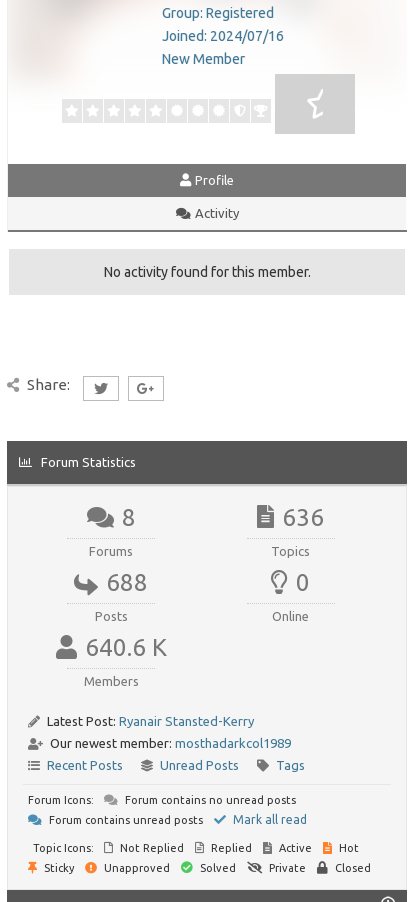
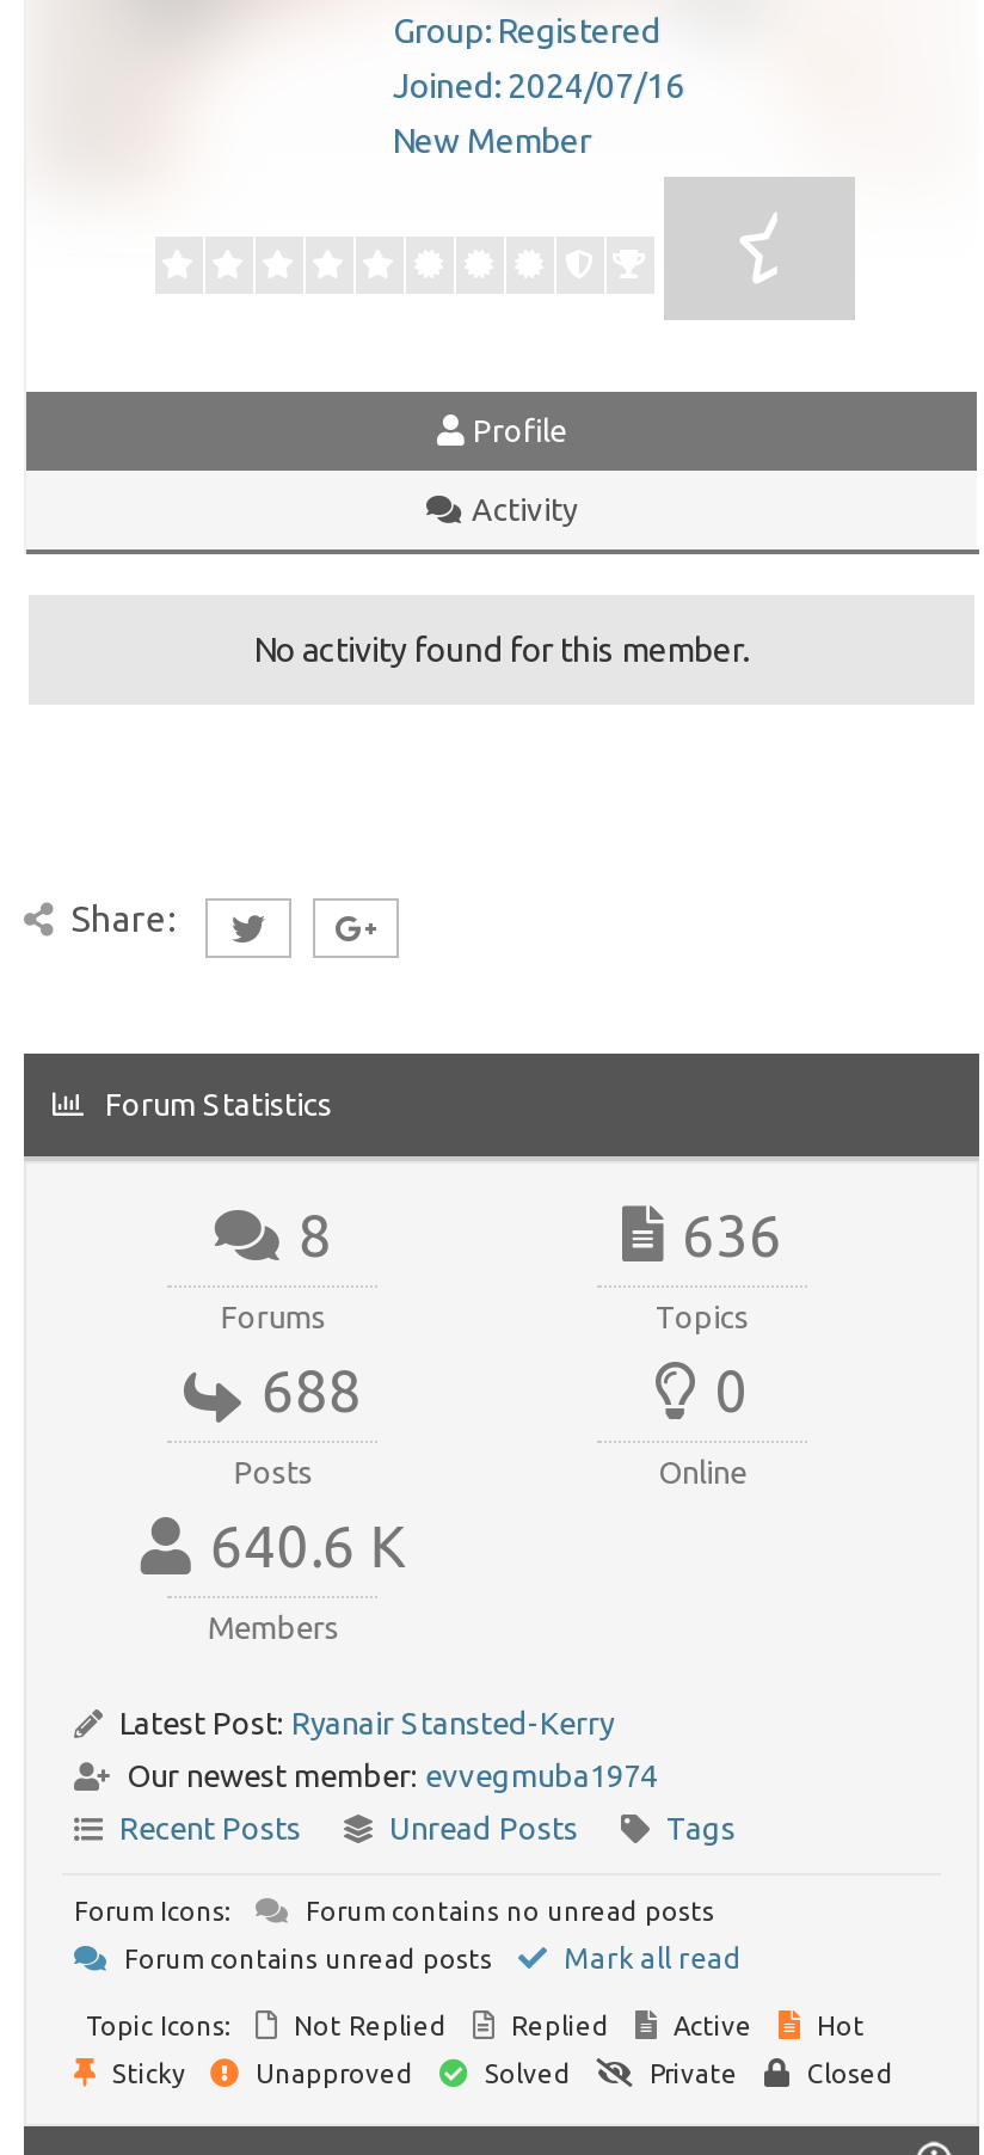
- Our newest member: mosthadarkcol1989
+ Our newest member: evvegmuba1974
